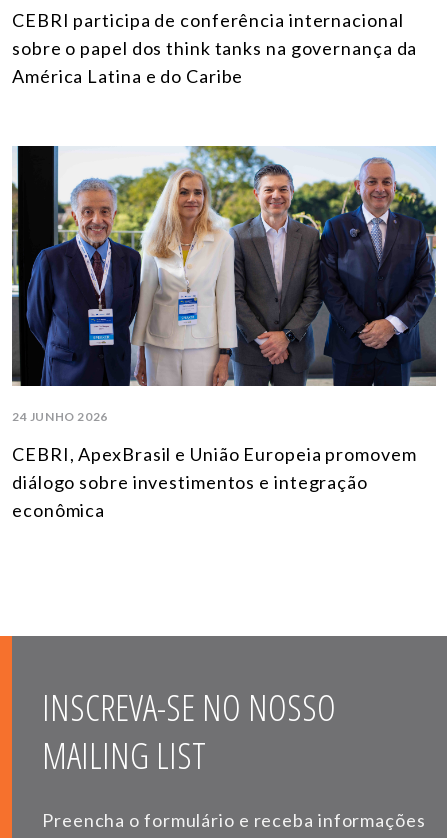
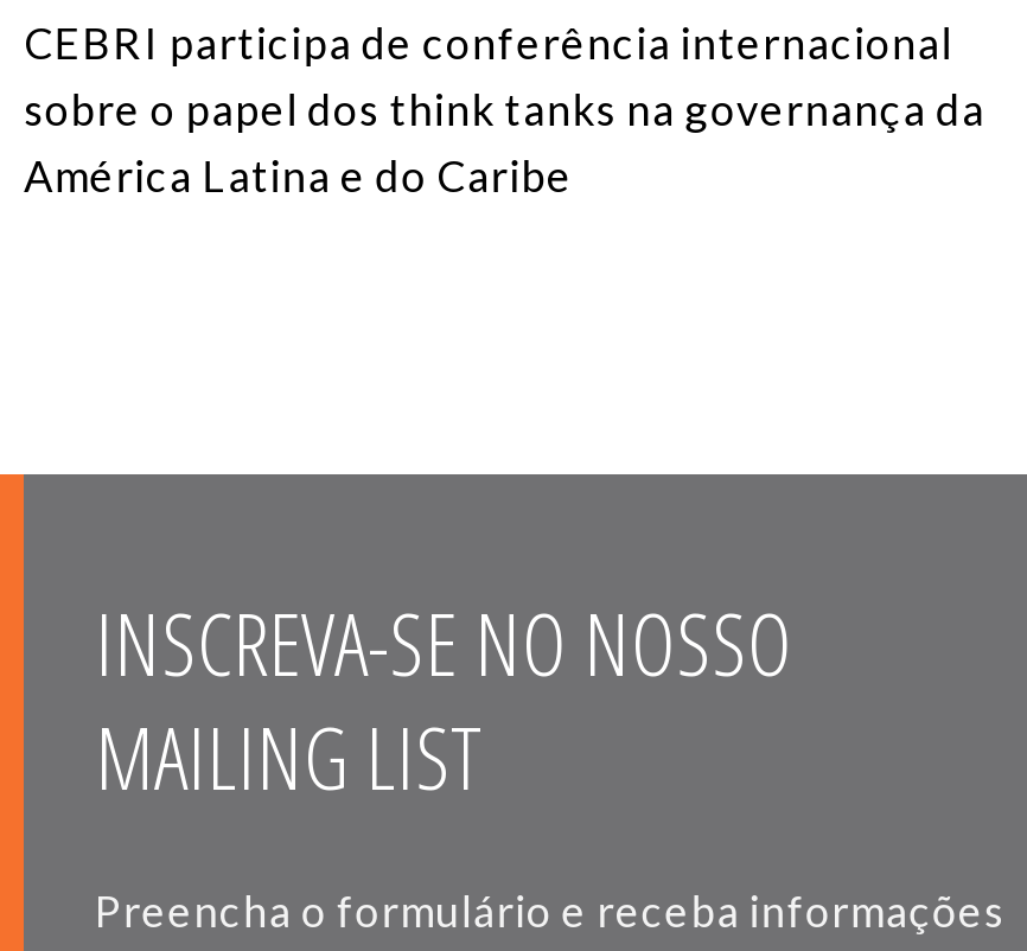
- [image]
- 24 JUNHO 2026
- CEBRI, ApexBrasil e União Europeia promovem
- diálogo sobre investimentos e integração
- econômica
